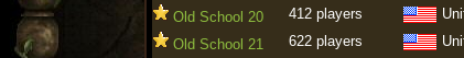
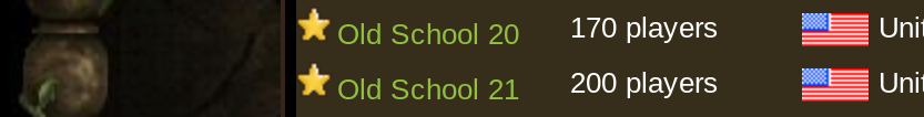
- Old School 20 412 players
+ Old School 20 170 players

- Old School 21 622 players
+ Old School 21 200 players
